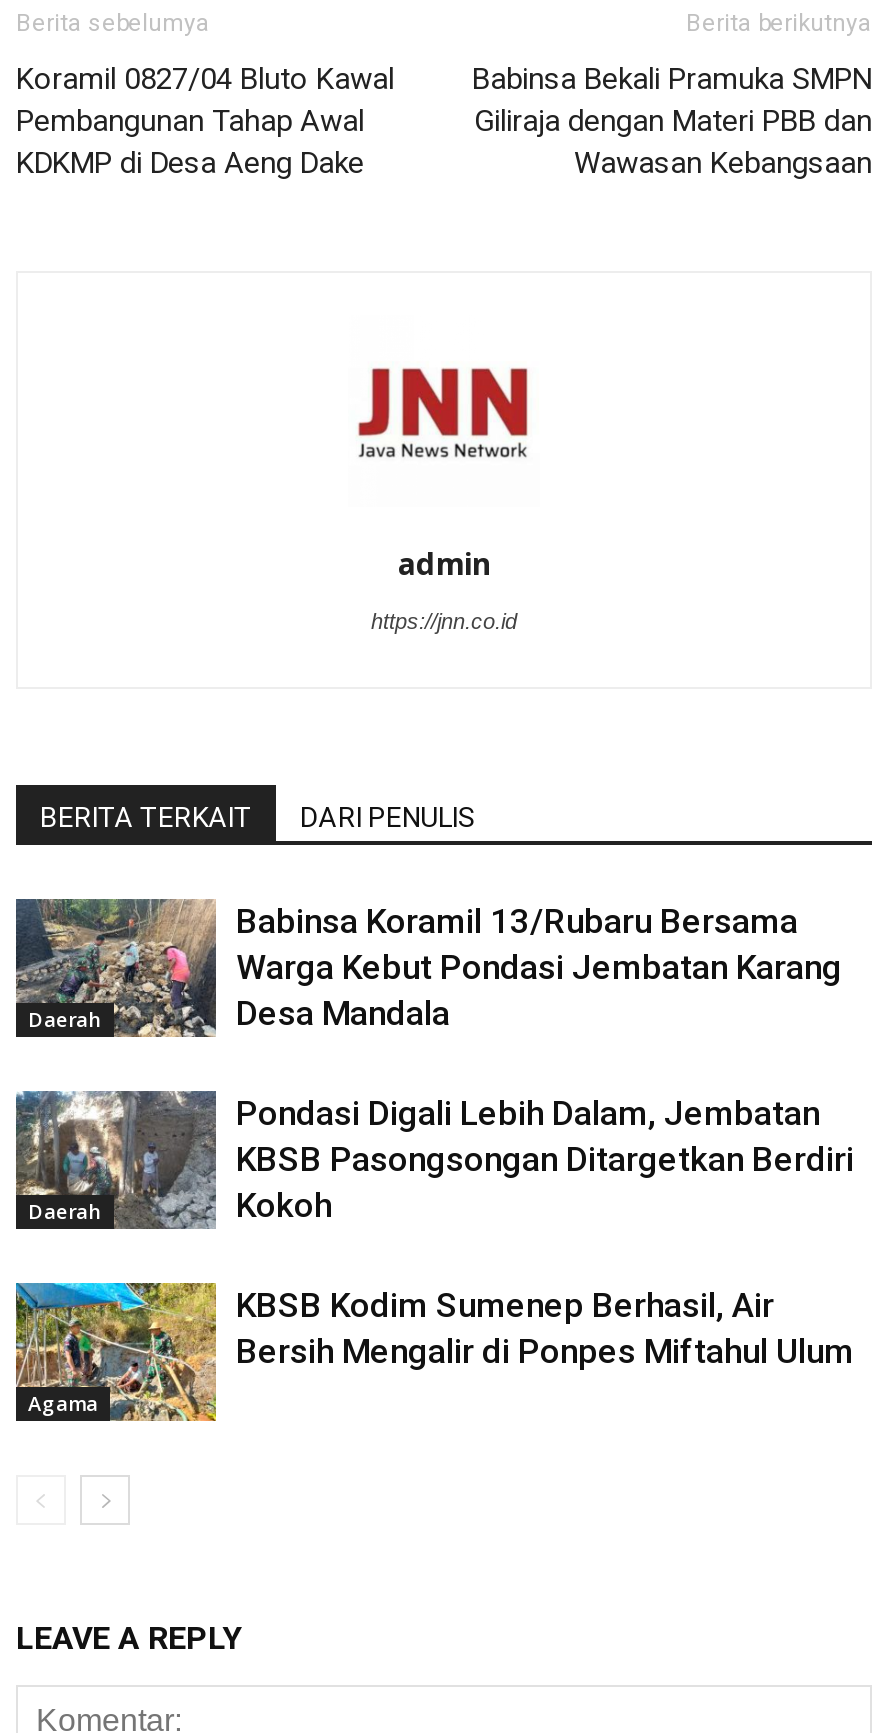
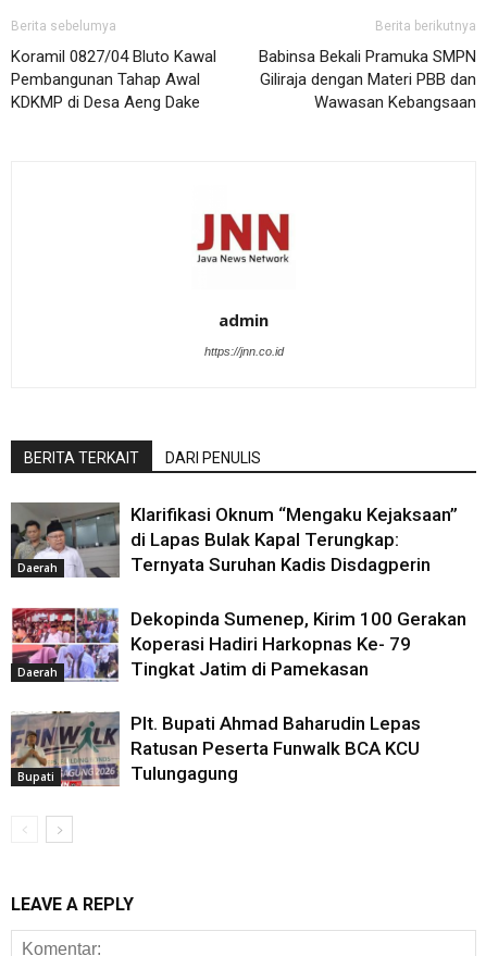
- [image]
- Babinsa Koramil 13/Rubaru Bersama
- Warga Kebut Pondasi Jembatan Karang
- Desa Mandala
+ [image]
+ Klarifikasi Oknum “Mengaku Kejaksaan”
+ di Lapas Bulak Kapal Terungkap:
+ Ternyata Suruhan Kadis Disdagperin

- [image]
- Pondasi Digali Lebih Dalam, Jembatan
- KBSB Pasongsongan Ditargetkan Berdiri
- Kokoh
+ [image]
+ Dekopinda Sumenep, Kirim 100 Gerakan
+ Koperasi Hadiri Harkopnas Ke- 79
+ Tingkat Jatim di Pamekasan

- [image]
- Agama
+ [image]
+ Bupati

- KBSB Kodim Sumenep Berhasil, Air
- Bersih Mengalir di Ponpes Miftahul Ulum
+ Plt. Bupati Ahmad Baharudin Lepas
+ Ratusan Peserta Funwalk BCA KCU
+ Tulungagung
